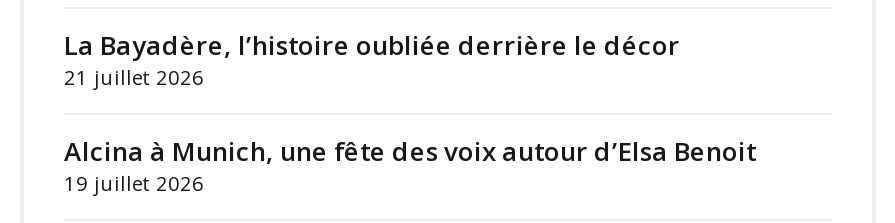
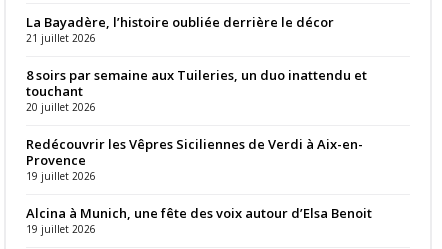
+ 8 soirs par semaine aux Tuileries, un duo inattendu et
+ touchant
+ 20 juillet 2026
+ Redécouvrir les Vêpres Siciliennes de Verdi à Aix-en-
+ Provence
+ 19 juillet 2026
